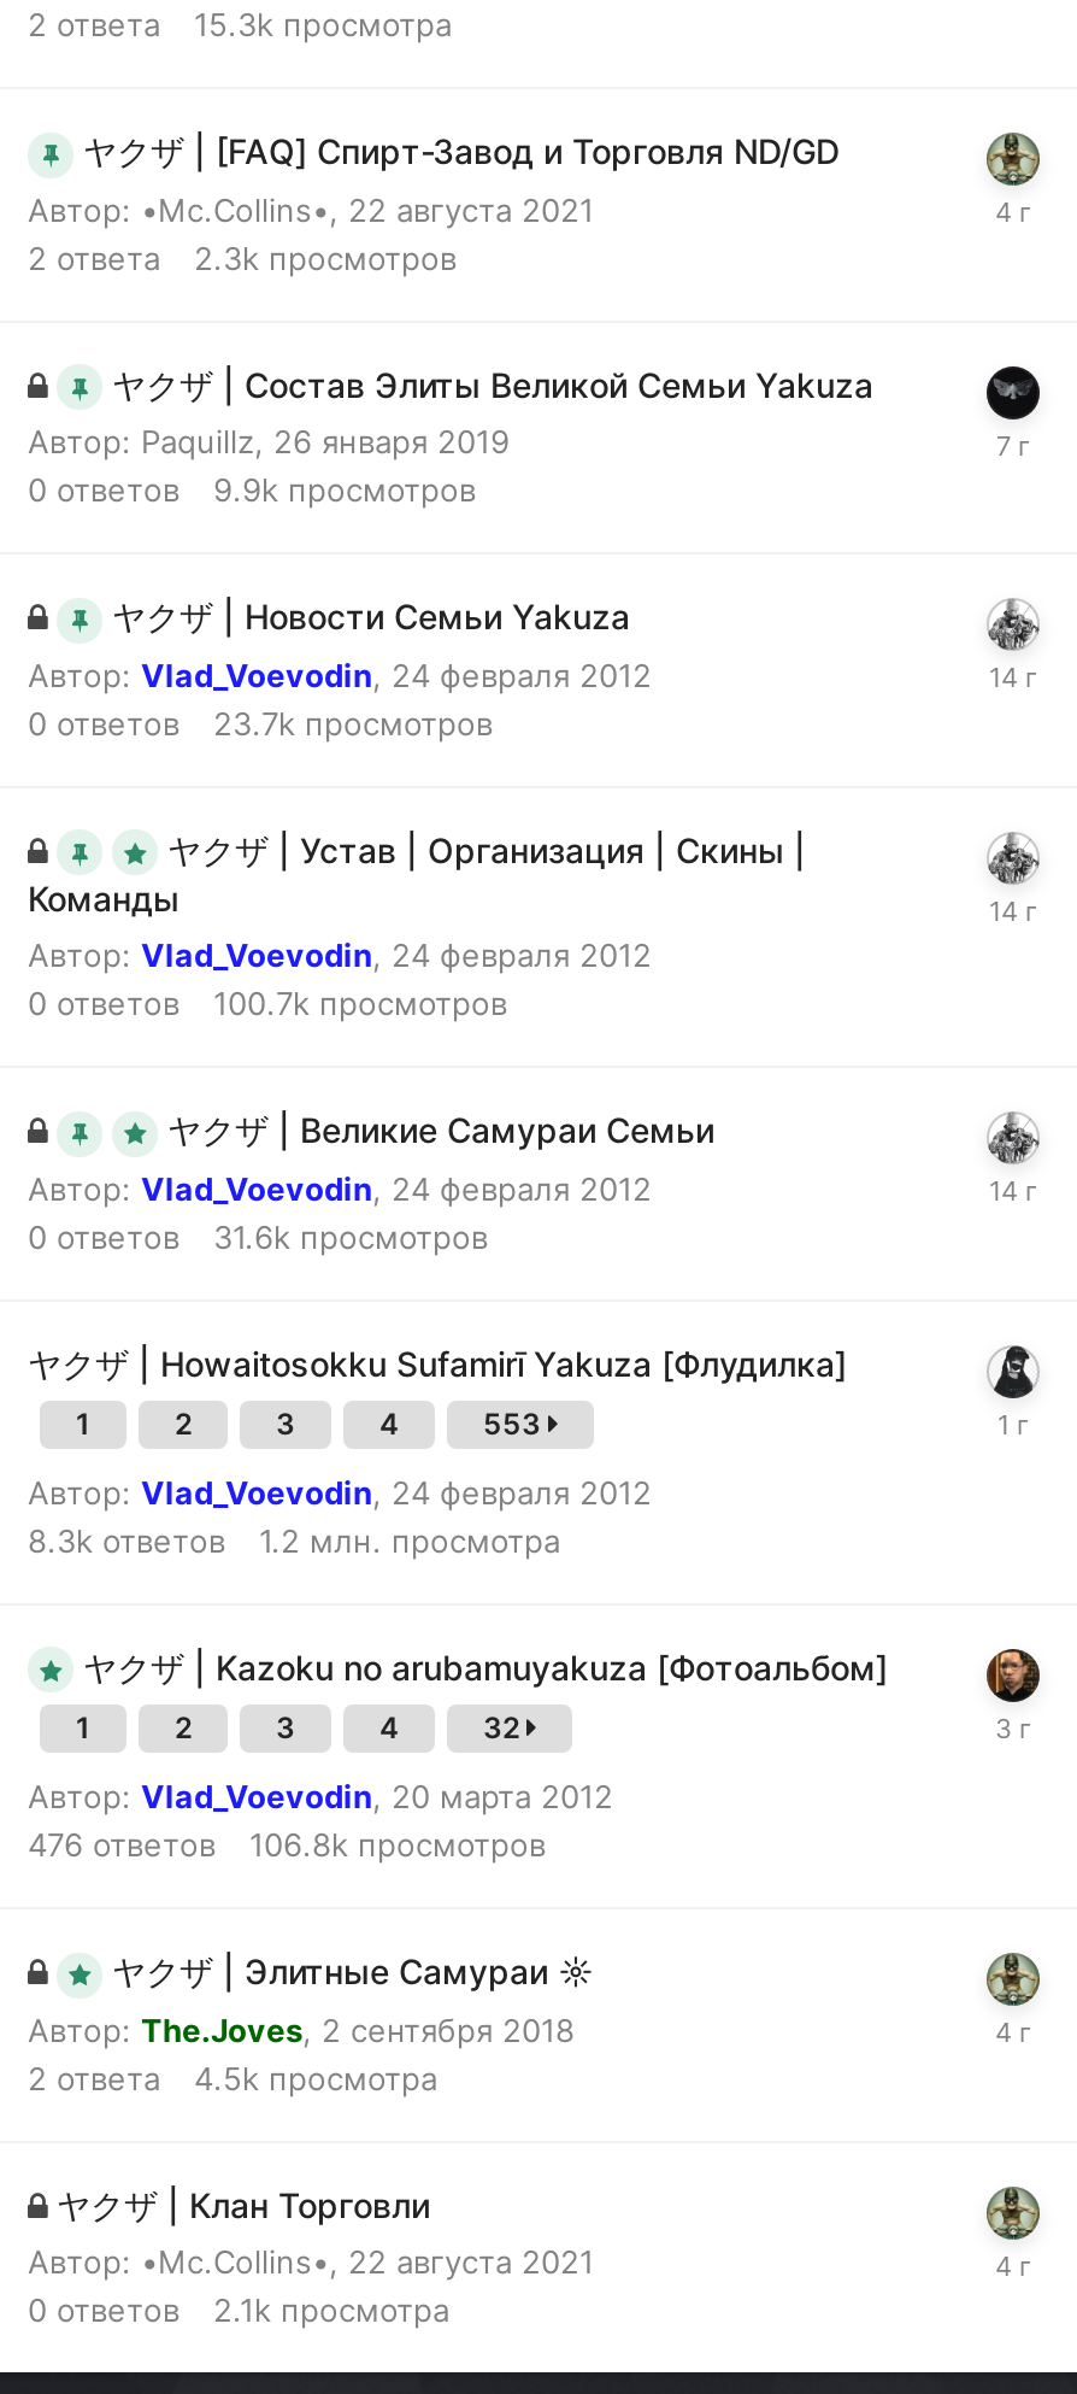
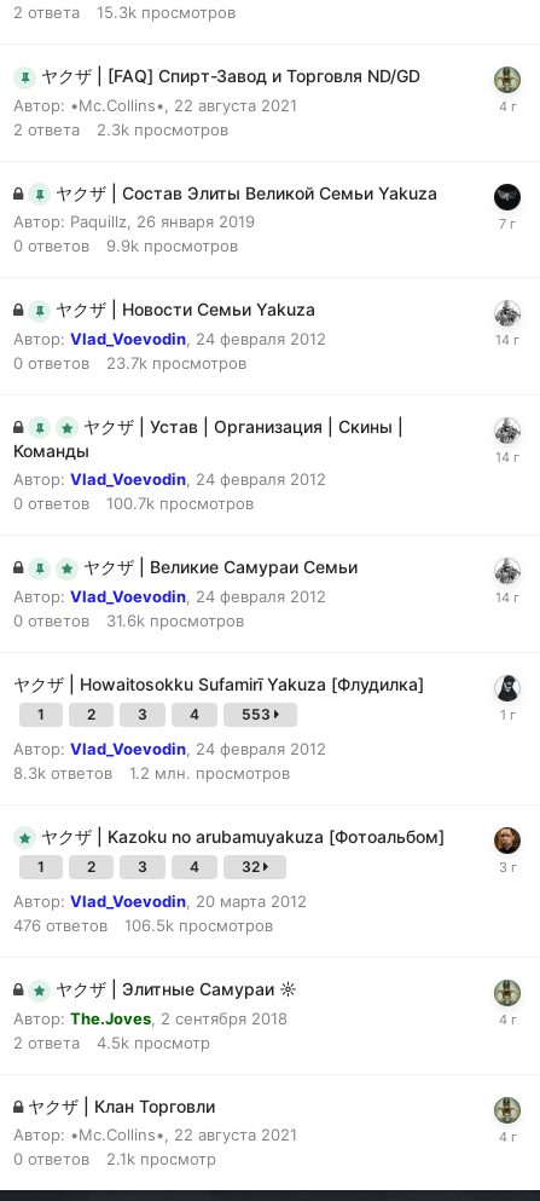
- 2 ответа 15.3k просмотра
+ 2 ответа 15.3k просмотров

- 1.2 млн. просмотра
+ 1.2 млн. просмотров

- 476 ответов 106.8k просмотров
+ 476 ответов 106.5k просмотров

- 2 ответа 4.5k просмотра
+ 2 ответа 4.5k просмотр

- 0 ответов 2.1k просмотра
+ 0 ответов 2.1k просмотр
